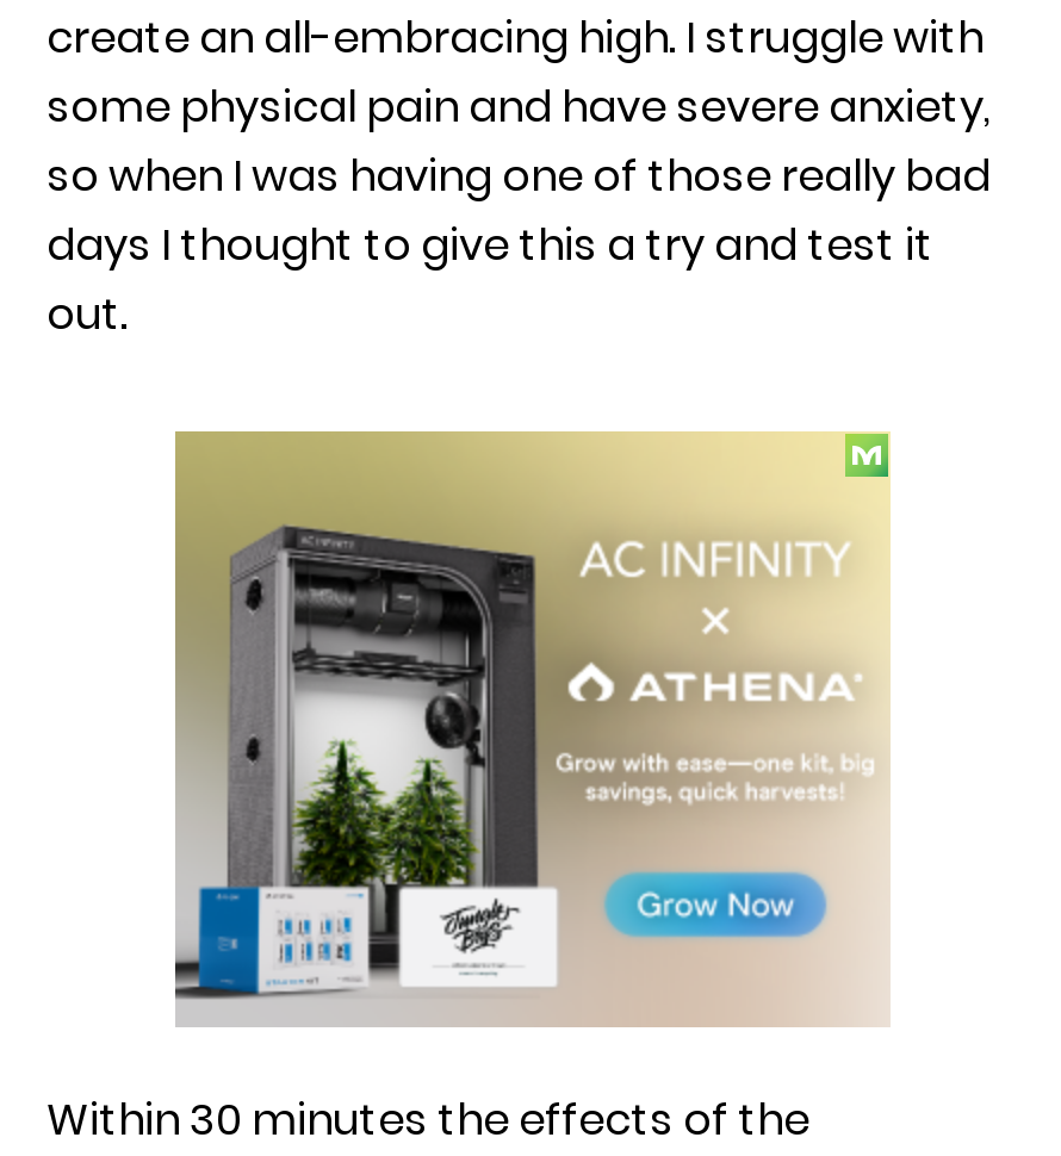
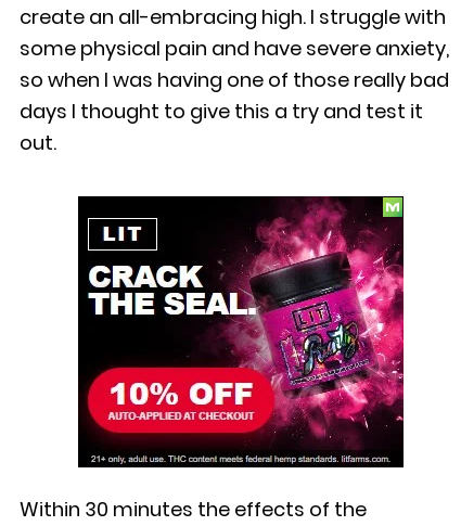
- [image]
+ [image]
